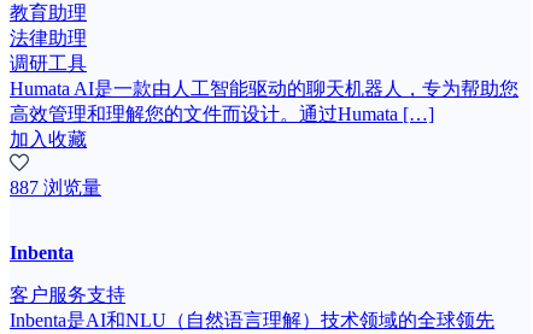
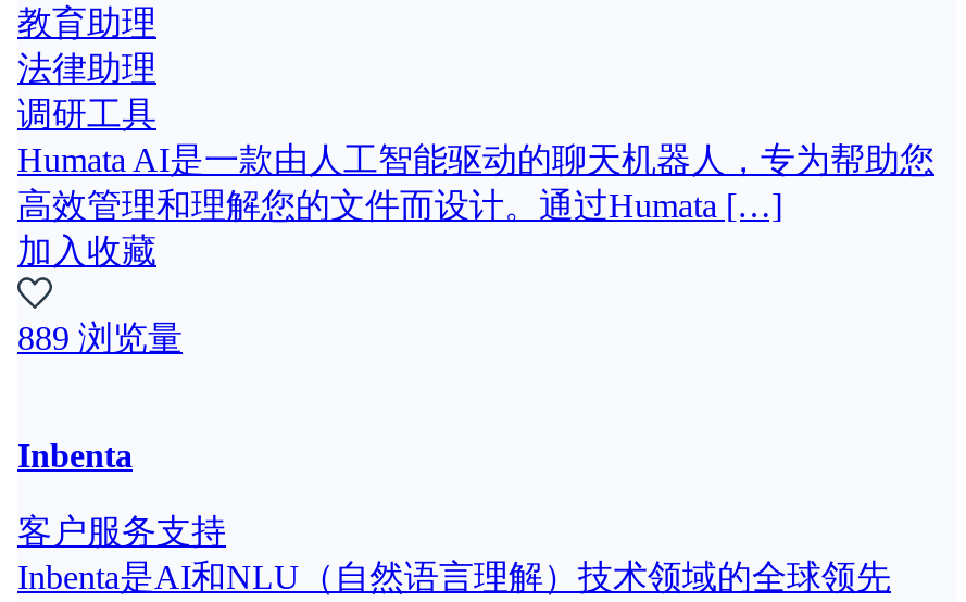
- 887 浏览量
+ 889 浏览量
